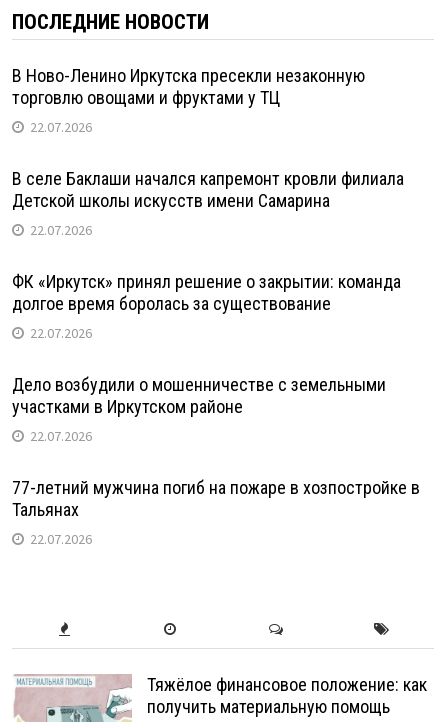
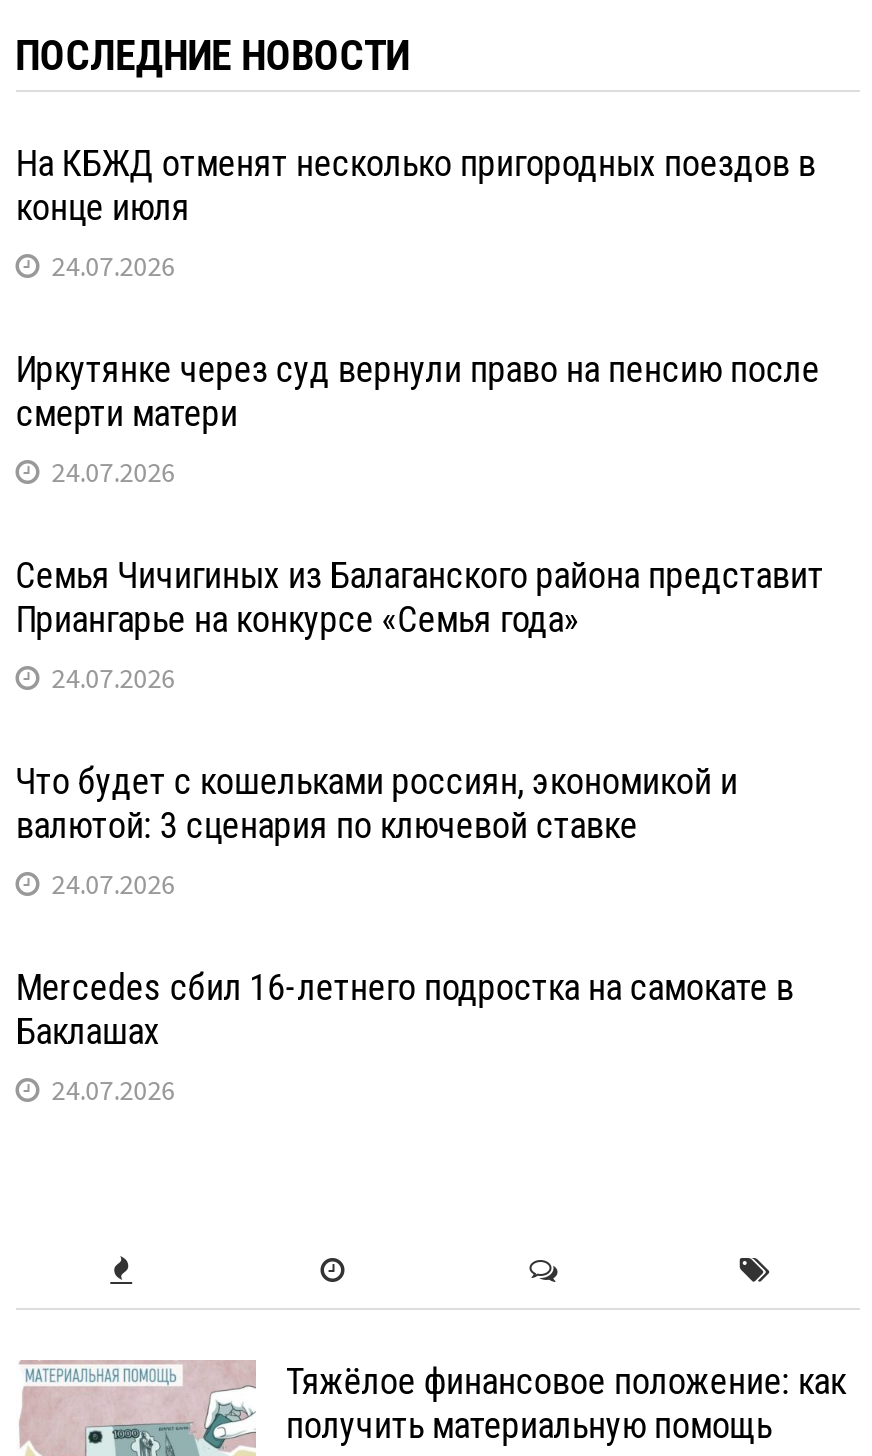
- В Ново-Ленино Иркутска пресекли незаконную
- торговлю овощами и фруктами у ТЦ
+ На КБЖД отменят несколько пригородных поездов в
+ конце июля

- 22.07.2026
+ 24.07.2026

- В селе Баклаши начался капремонт кровли филиала
- Детской школы искусств имени Самарина
+ Иркутянке через суд вернули право на пенсию после
+ смерти матери

- 22.07.2026
+ 24.07.2026

- ФК «Иркутск» принял решение о закрытии: команда
- долгое время боролась за существование
+ Семья Чичигиных из Балаганского района представит
+ Приангарье на конкурсе «Семья года»

- 22.07.2026
+ 24.07.2026

- Дело возбудили о мошенничестве с земельными
- участками в Иркутском районе
+ Что будет с кошельками россиян, экономикой и
+ валютой: 3 сценария по ключевой ставке

- 22.07.2026
+ 24.07.2026

- 77-летний мужчина погиб на пожаре в хозпостройке в
- Тальянах
+ Mercedes сбил 16-летнего подростка на самокате в
+ Баклашах

- 22.07.2026
+ 24.07.2026
